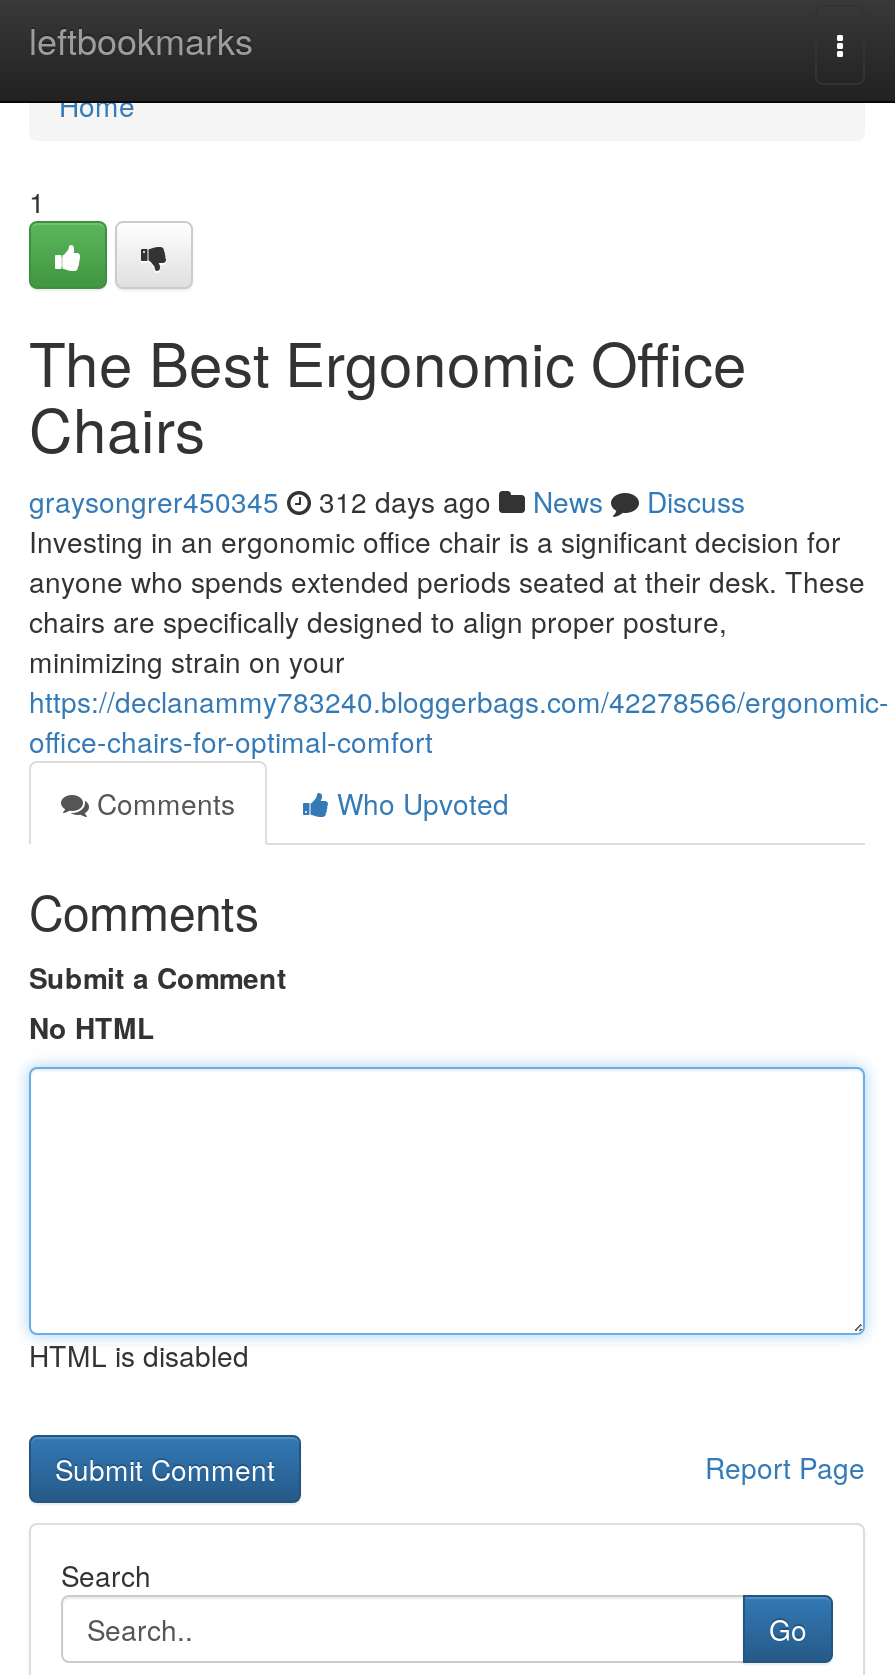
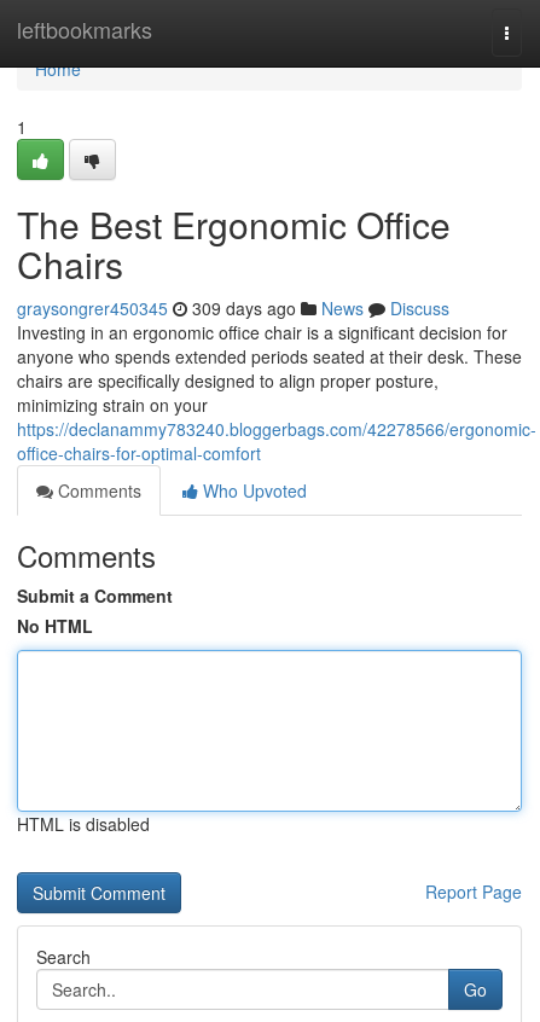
- graysongrer450345 312 days ago News Discuss
+ graysongrer450345 309 days ago News Discuss
